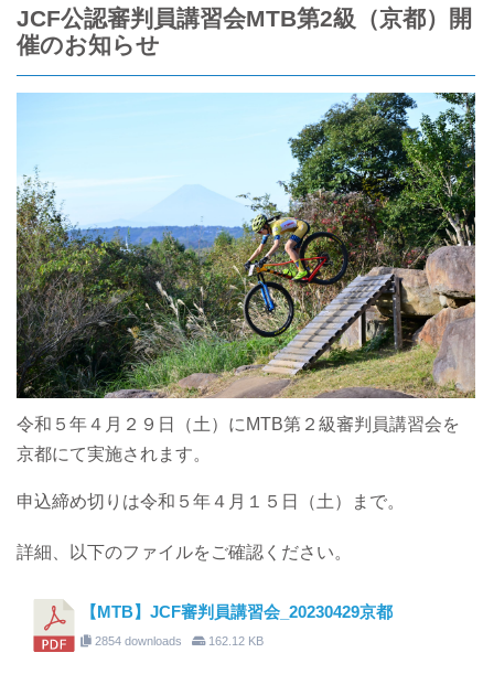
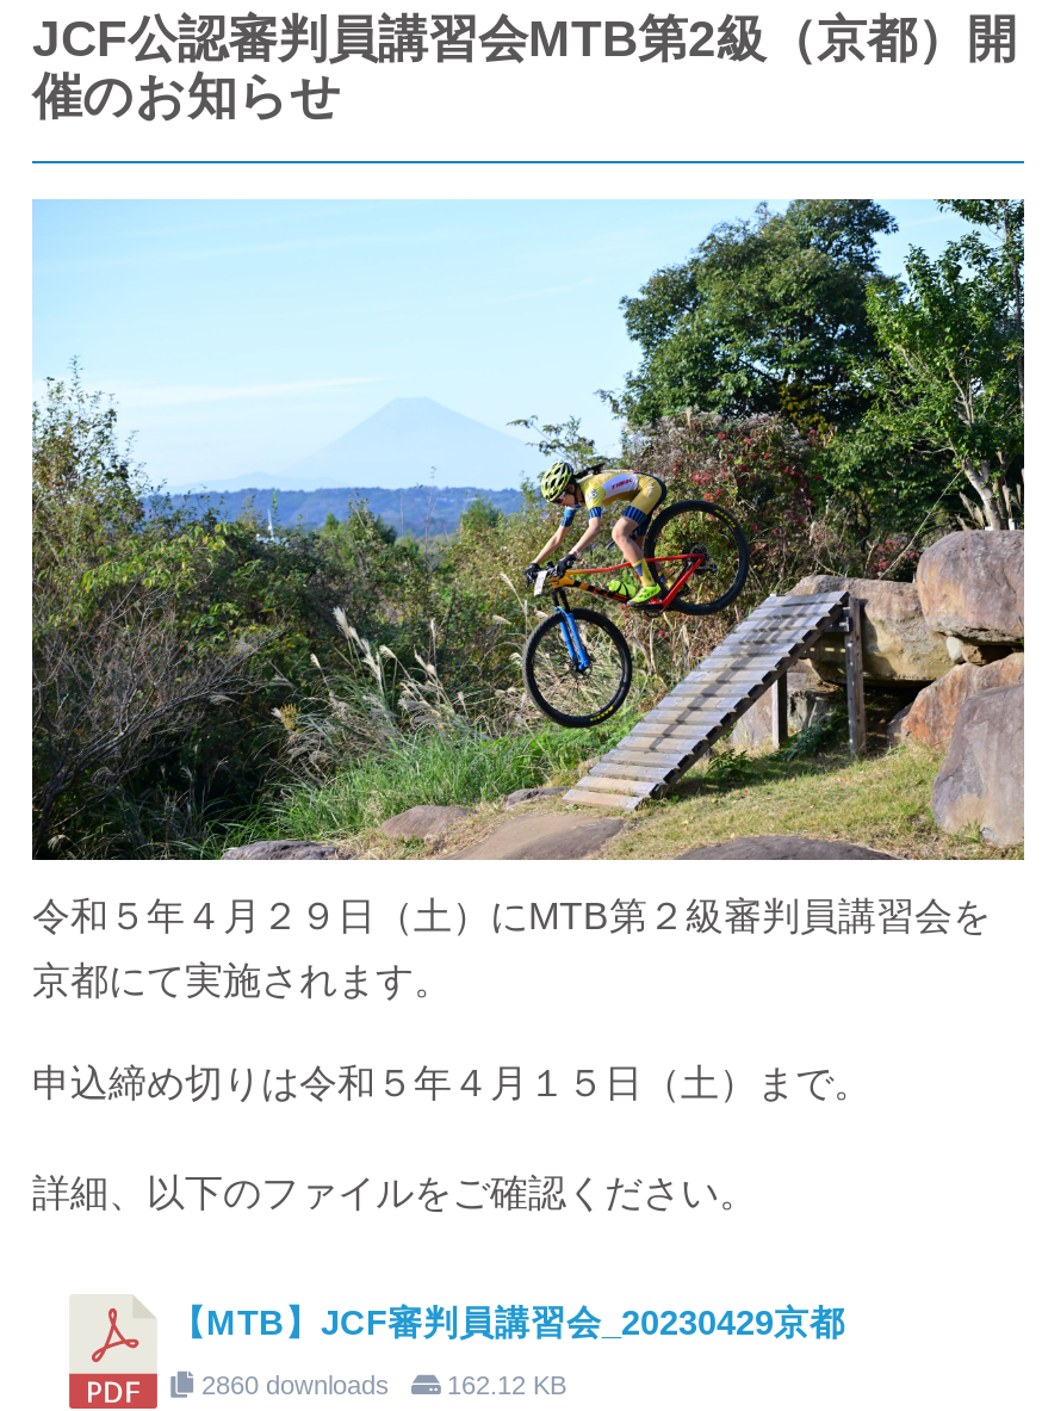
- 2854 downloads 162.12 KB
+ 2860 downloads 162.12 KB
